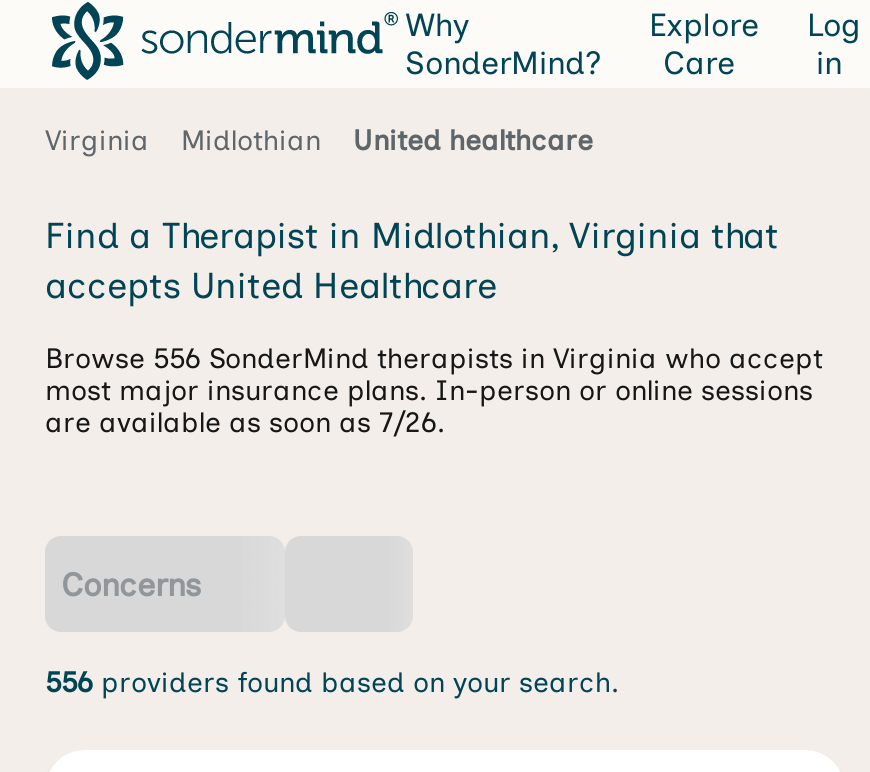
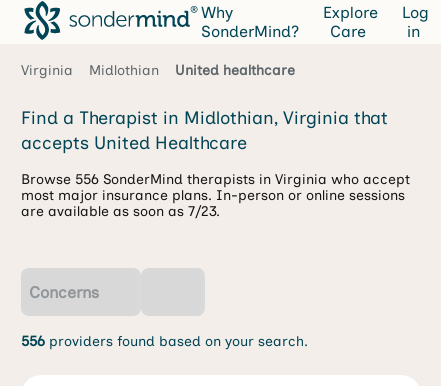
- are available as soon as 7/26.
+ are available as soon as 7/23.
